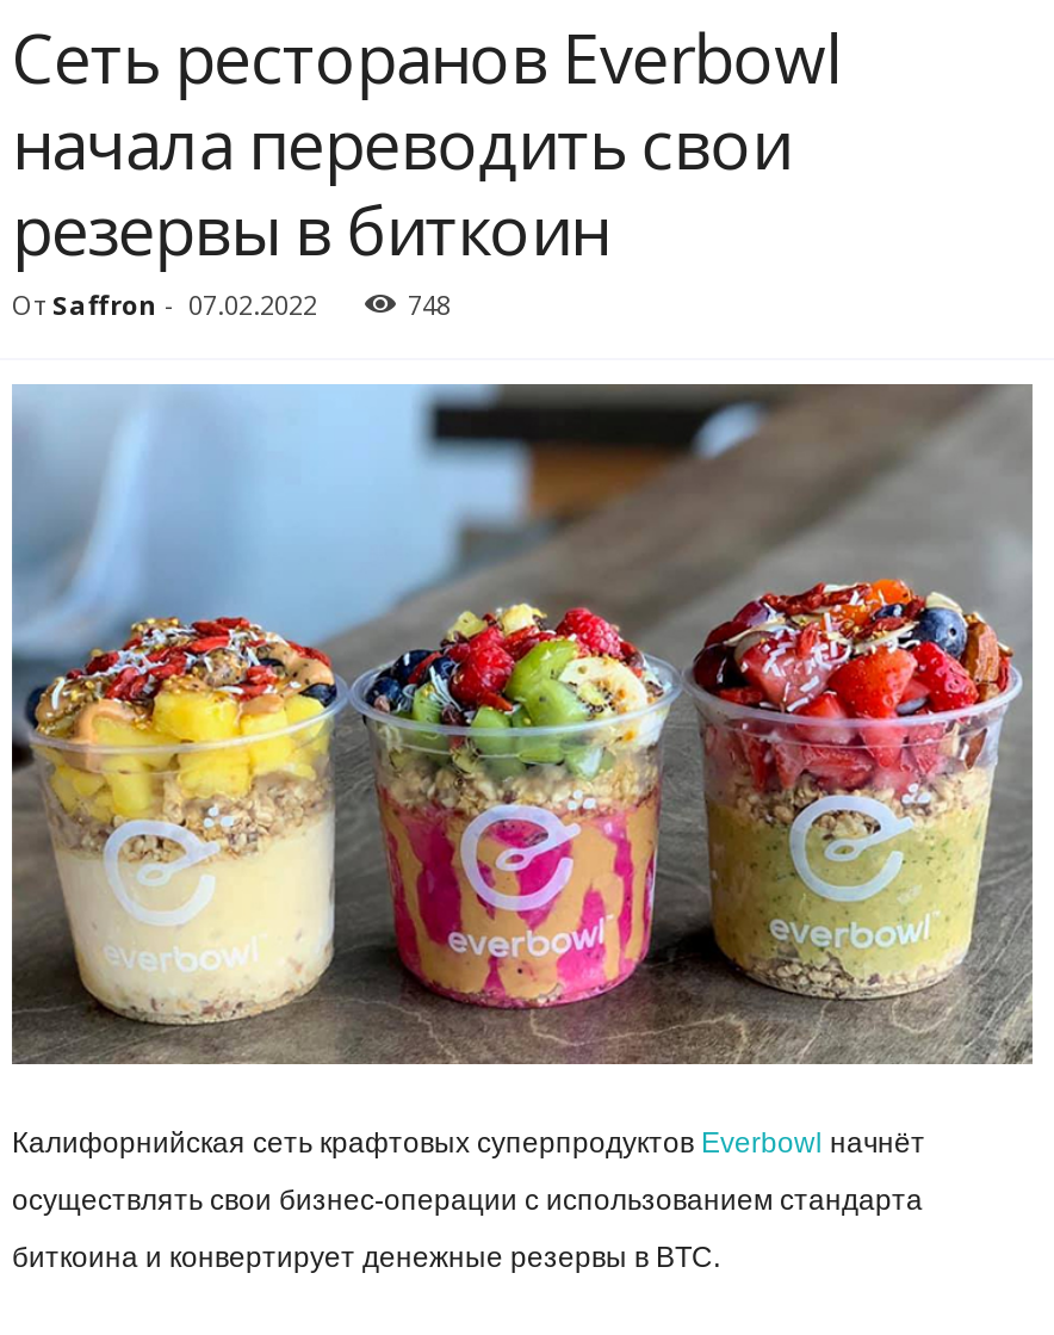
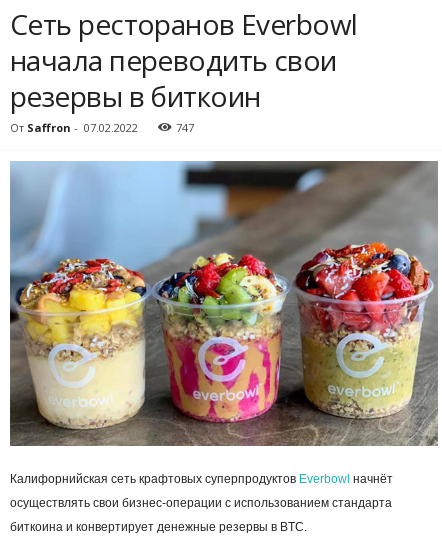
- 748
+ 747
